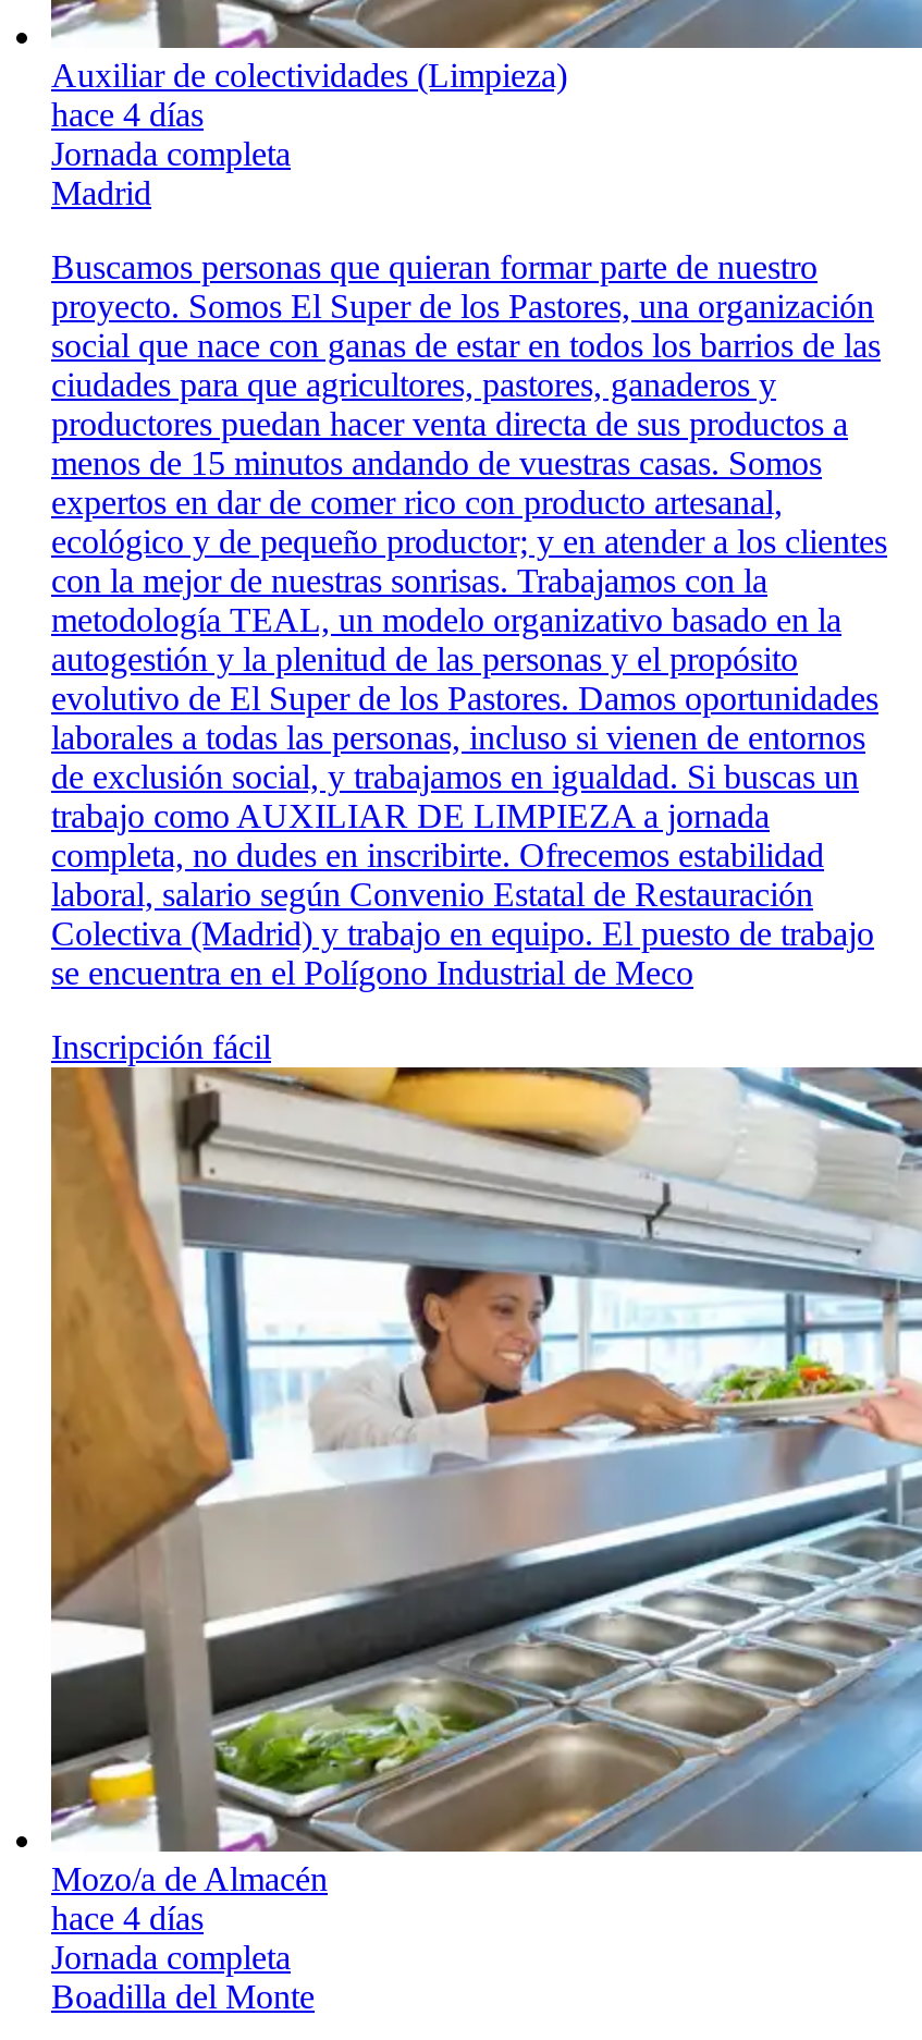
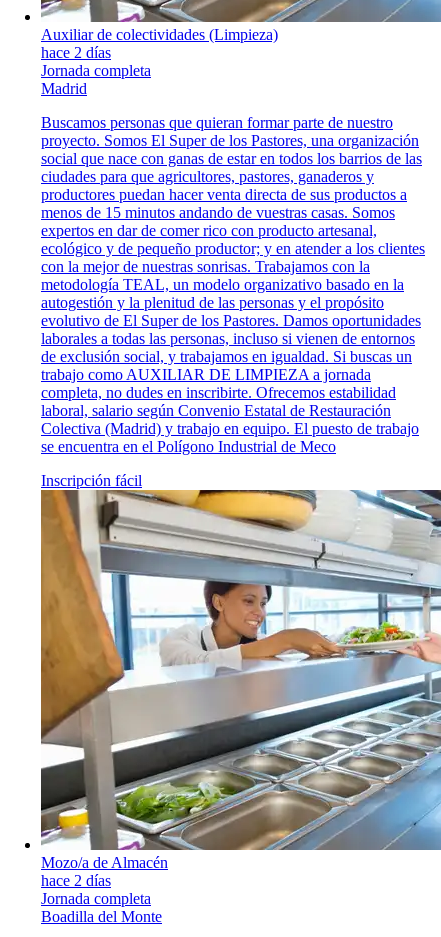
- hace 4 días
+ hace 2 días

- hace 4 días
+ hace 2 días
